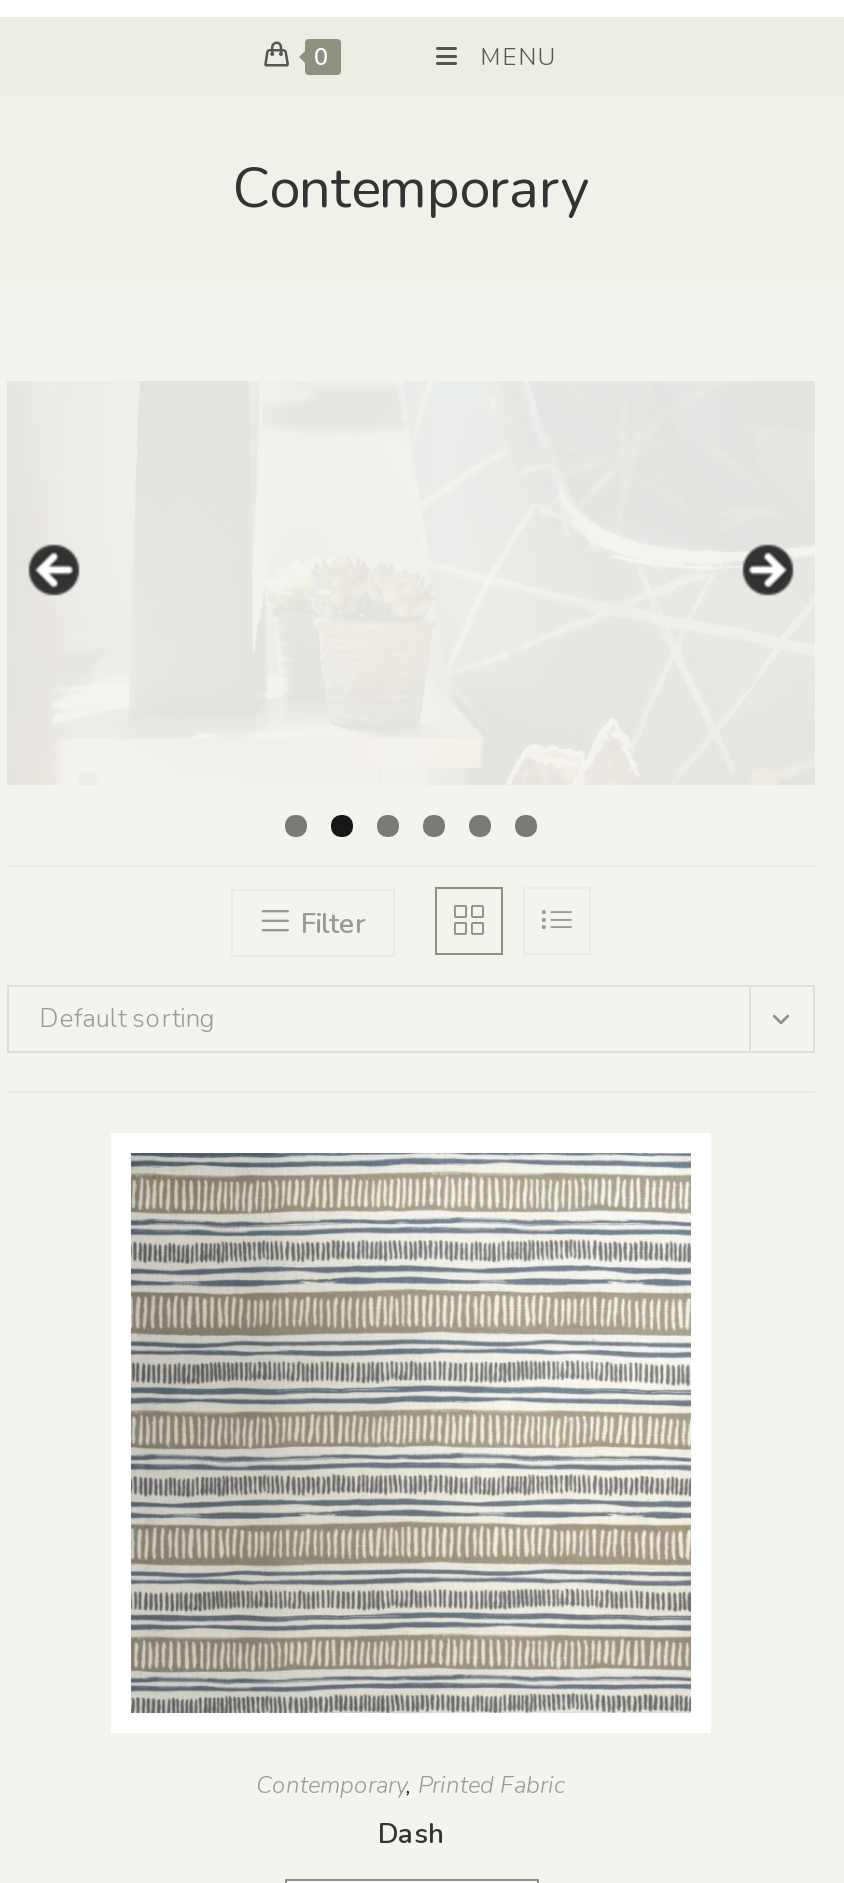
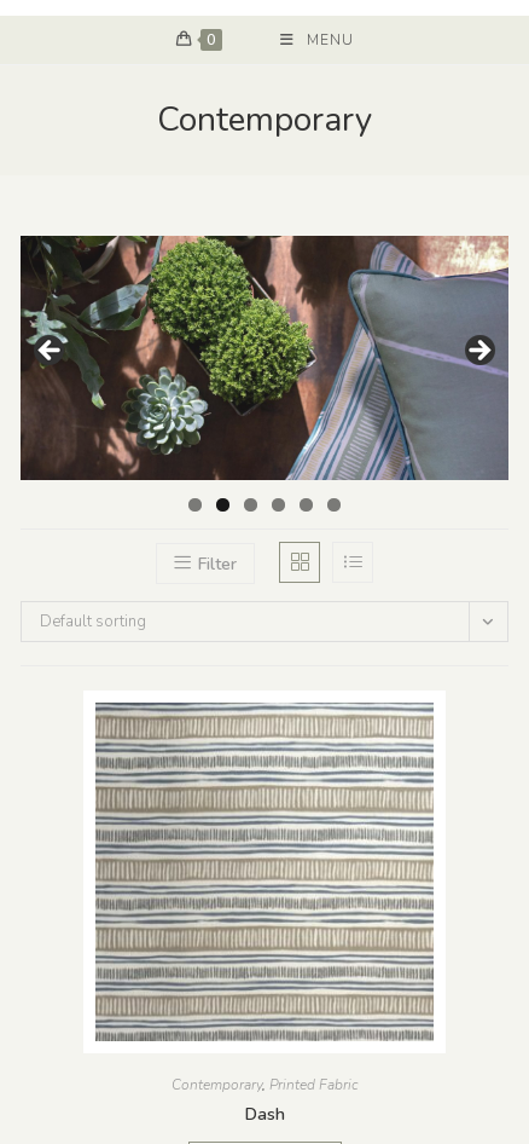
+ [image]
